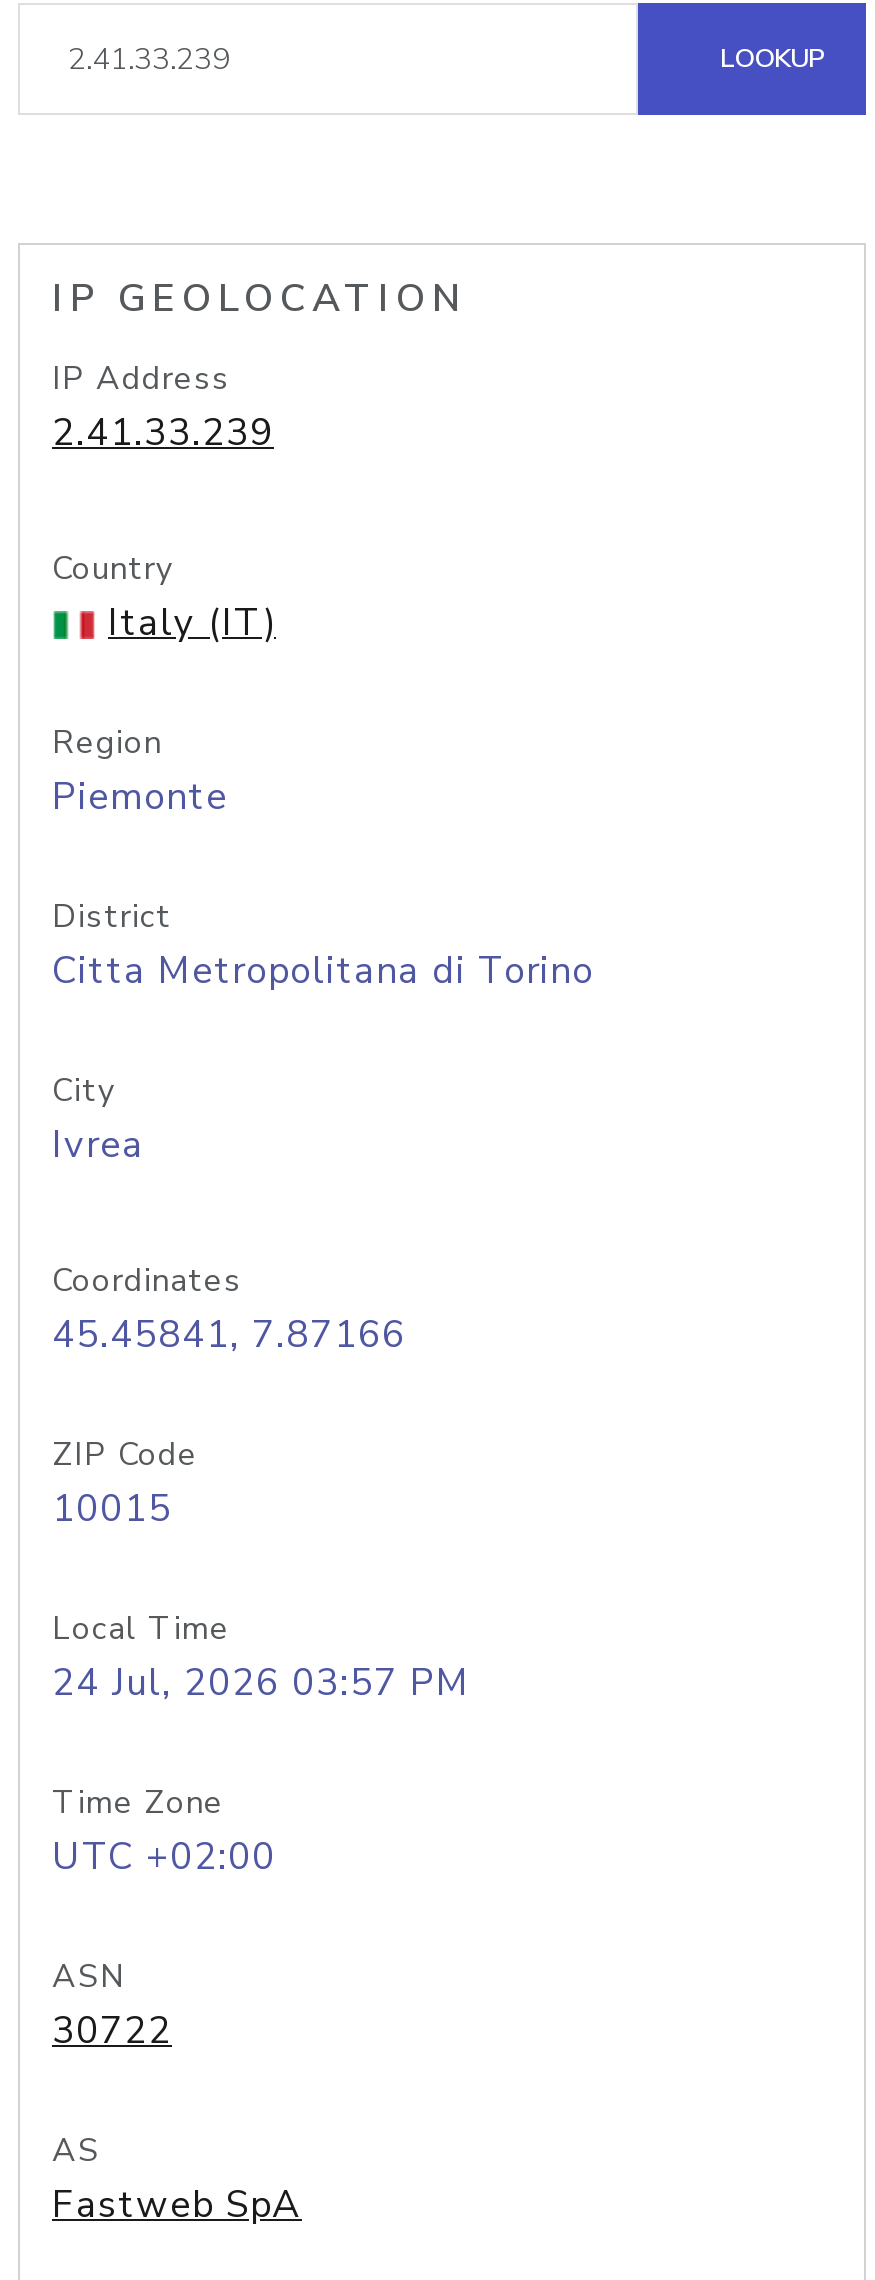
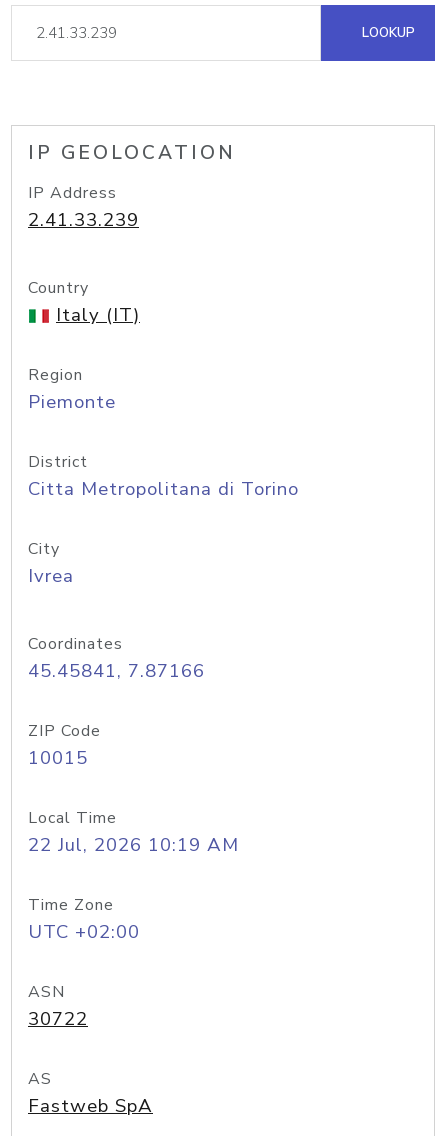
- 24 Jul, 2026 03:57 PM
+ 22 Jul, 2026 10:19 AM
